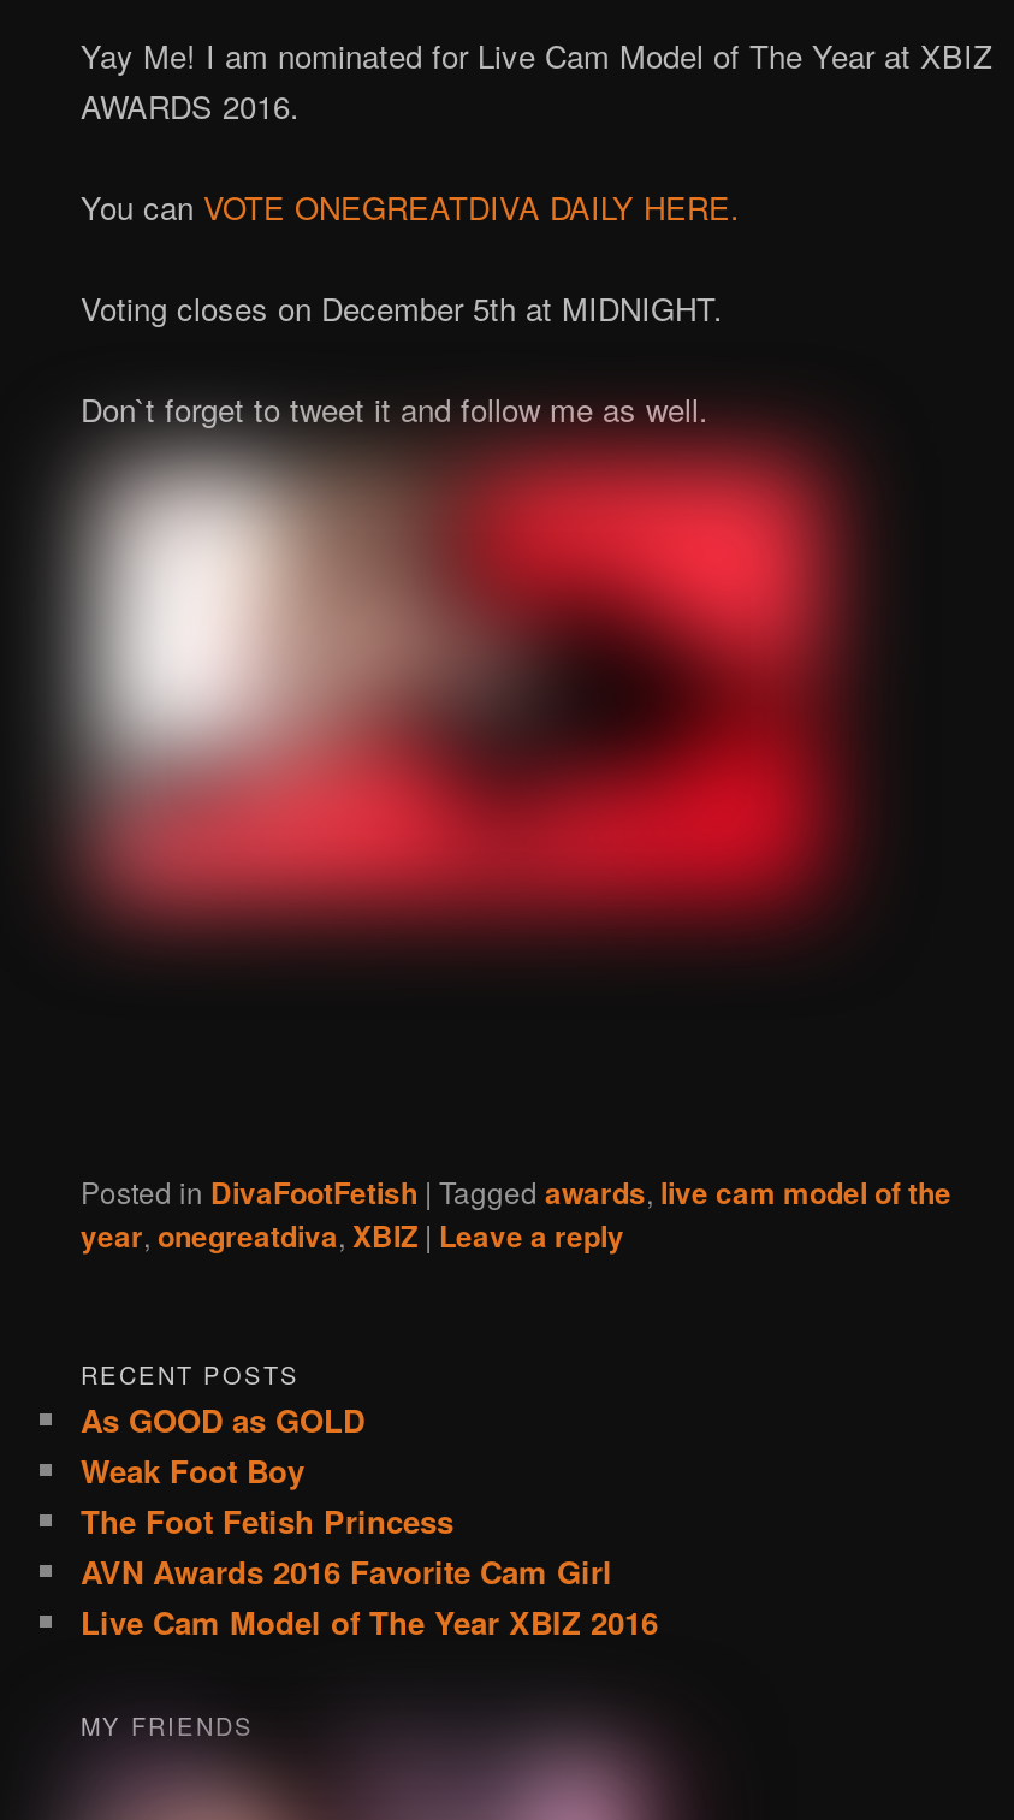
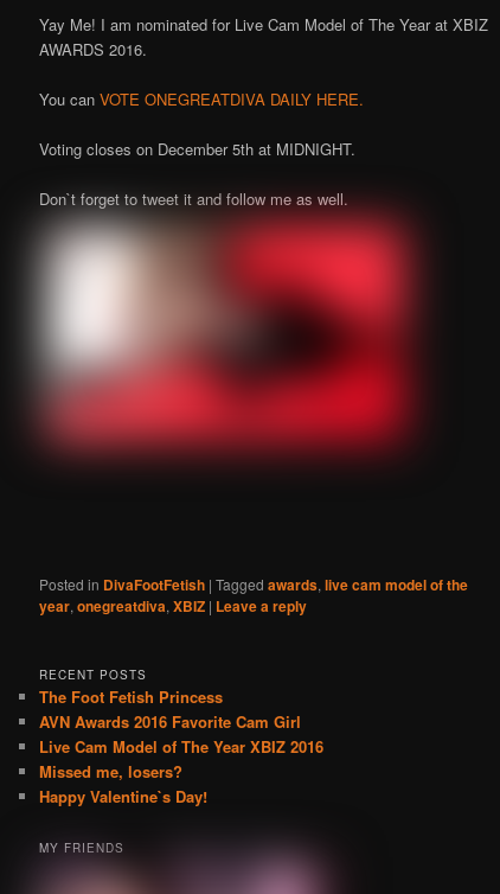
- As GOOD as GOLD
- Weak Foot Boy

moved up: The Foot Fetish Princess | AVN Awards 2016 Favorite Cam Girl | Live Cam Model of The Year XBIZ 2016

+ Missed me, losers?
+ Happy Valentine`s Day!
